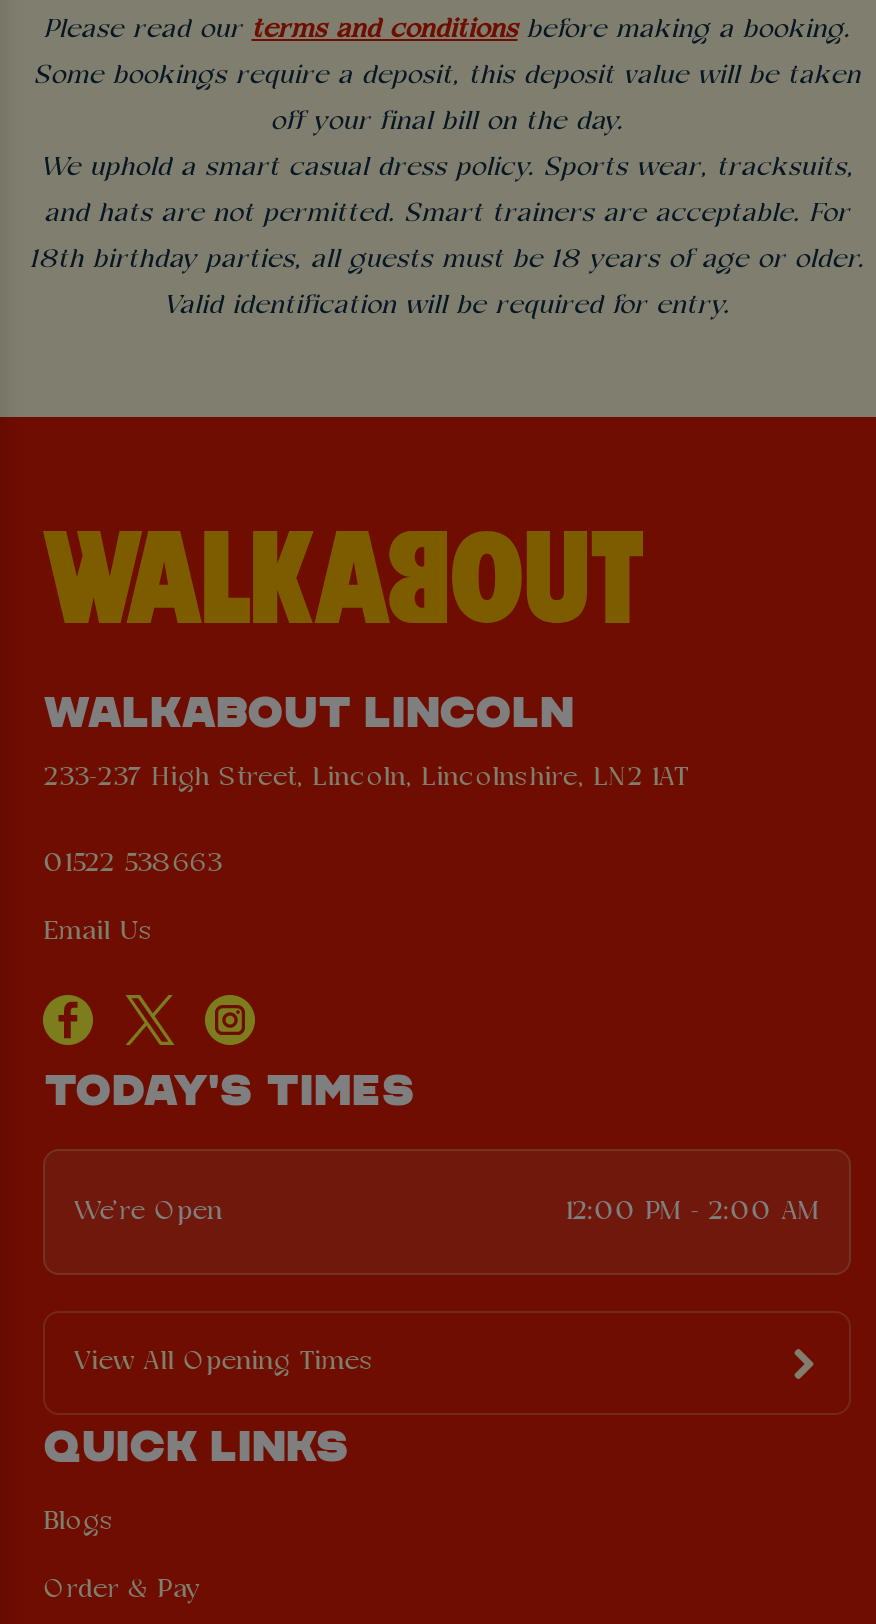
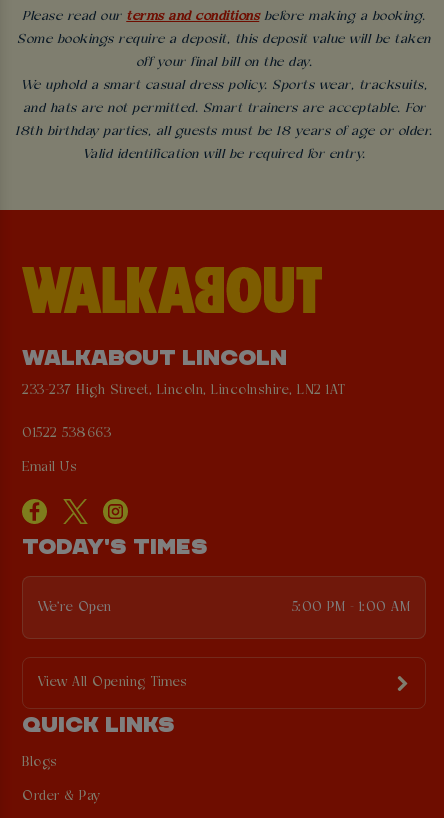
- 12:00 PM - 2:00 AM
+ 5:00 PM - 1:00 AM
